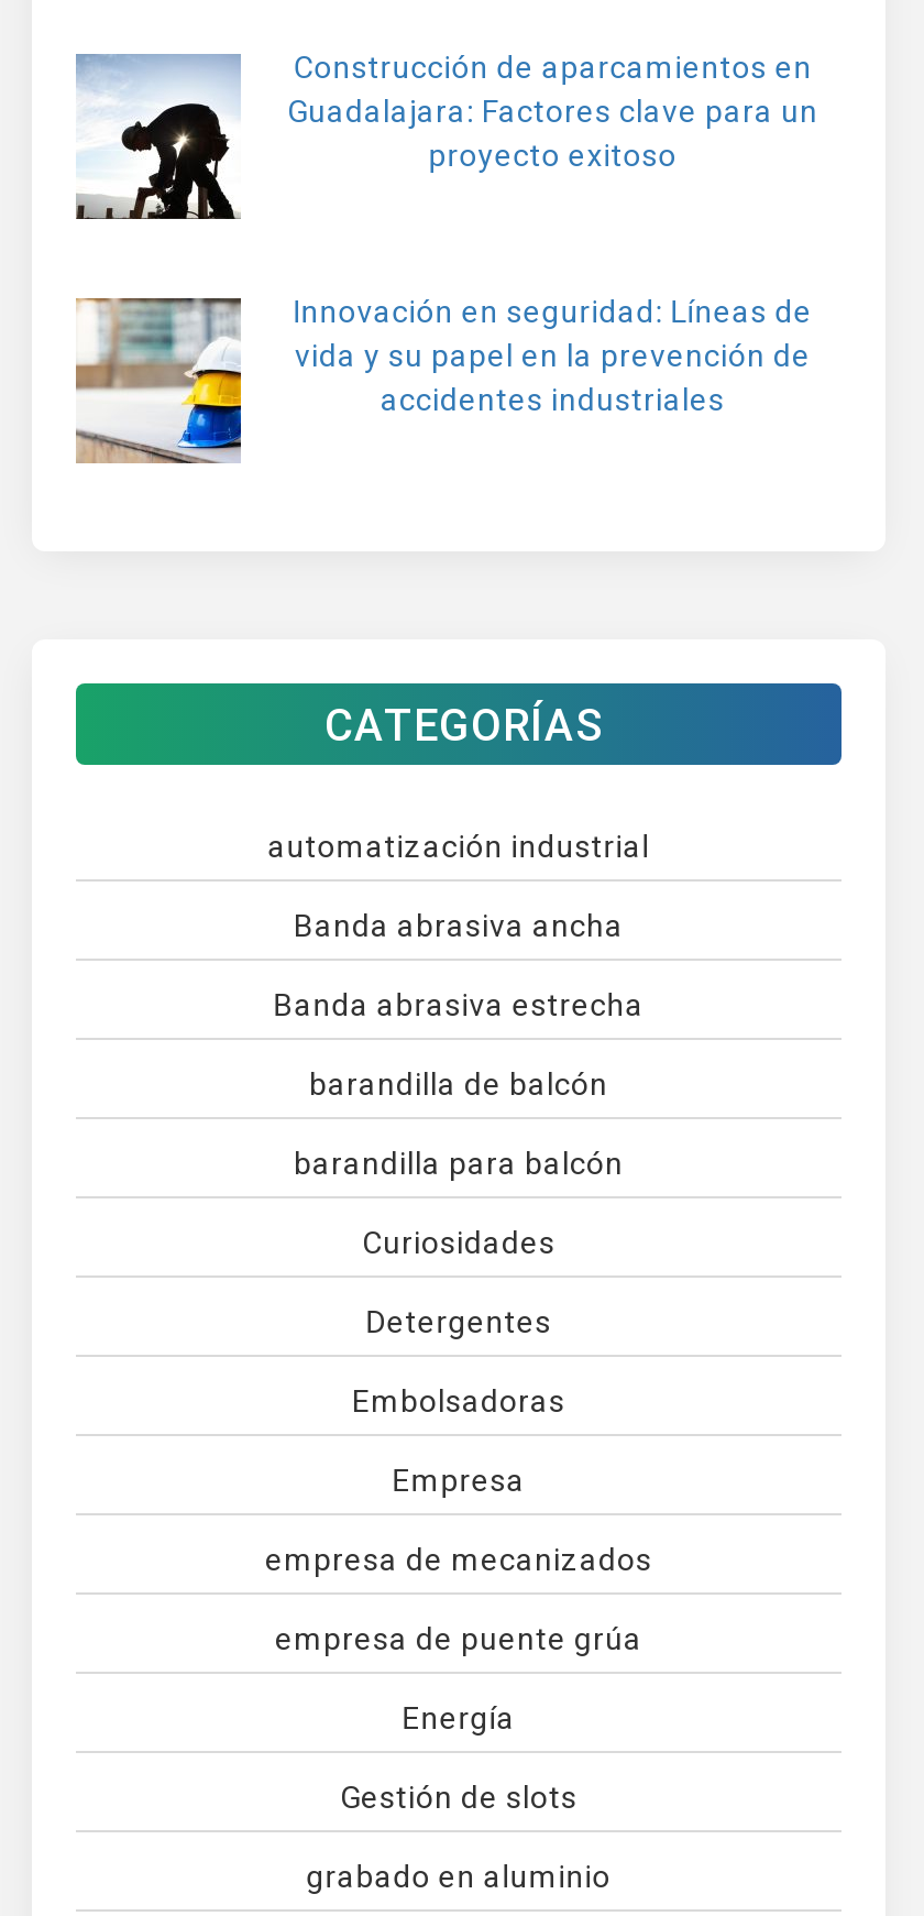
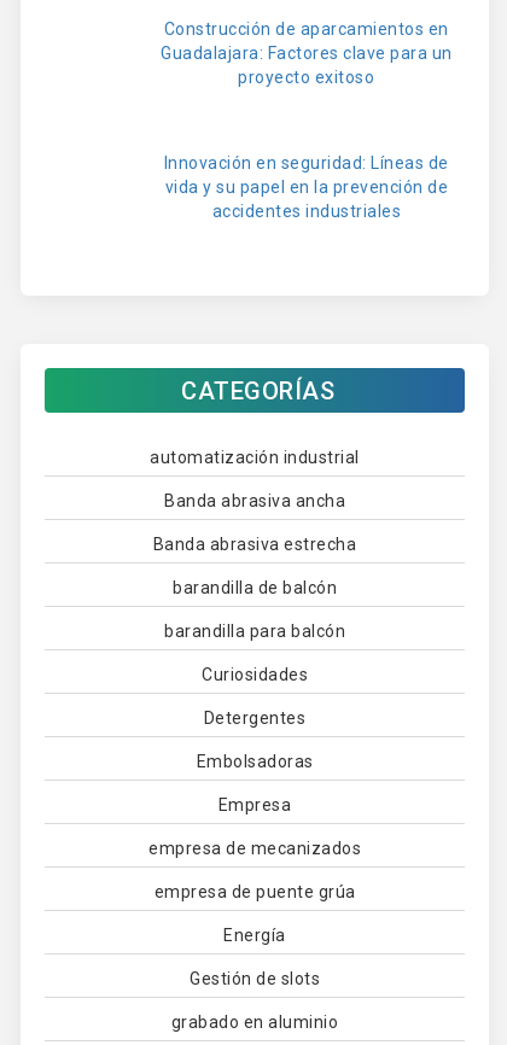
- [image]

- [image]
